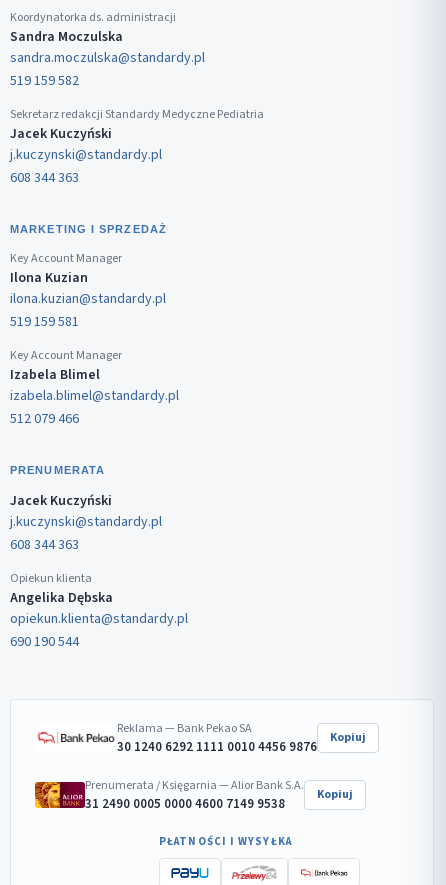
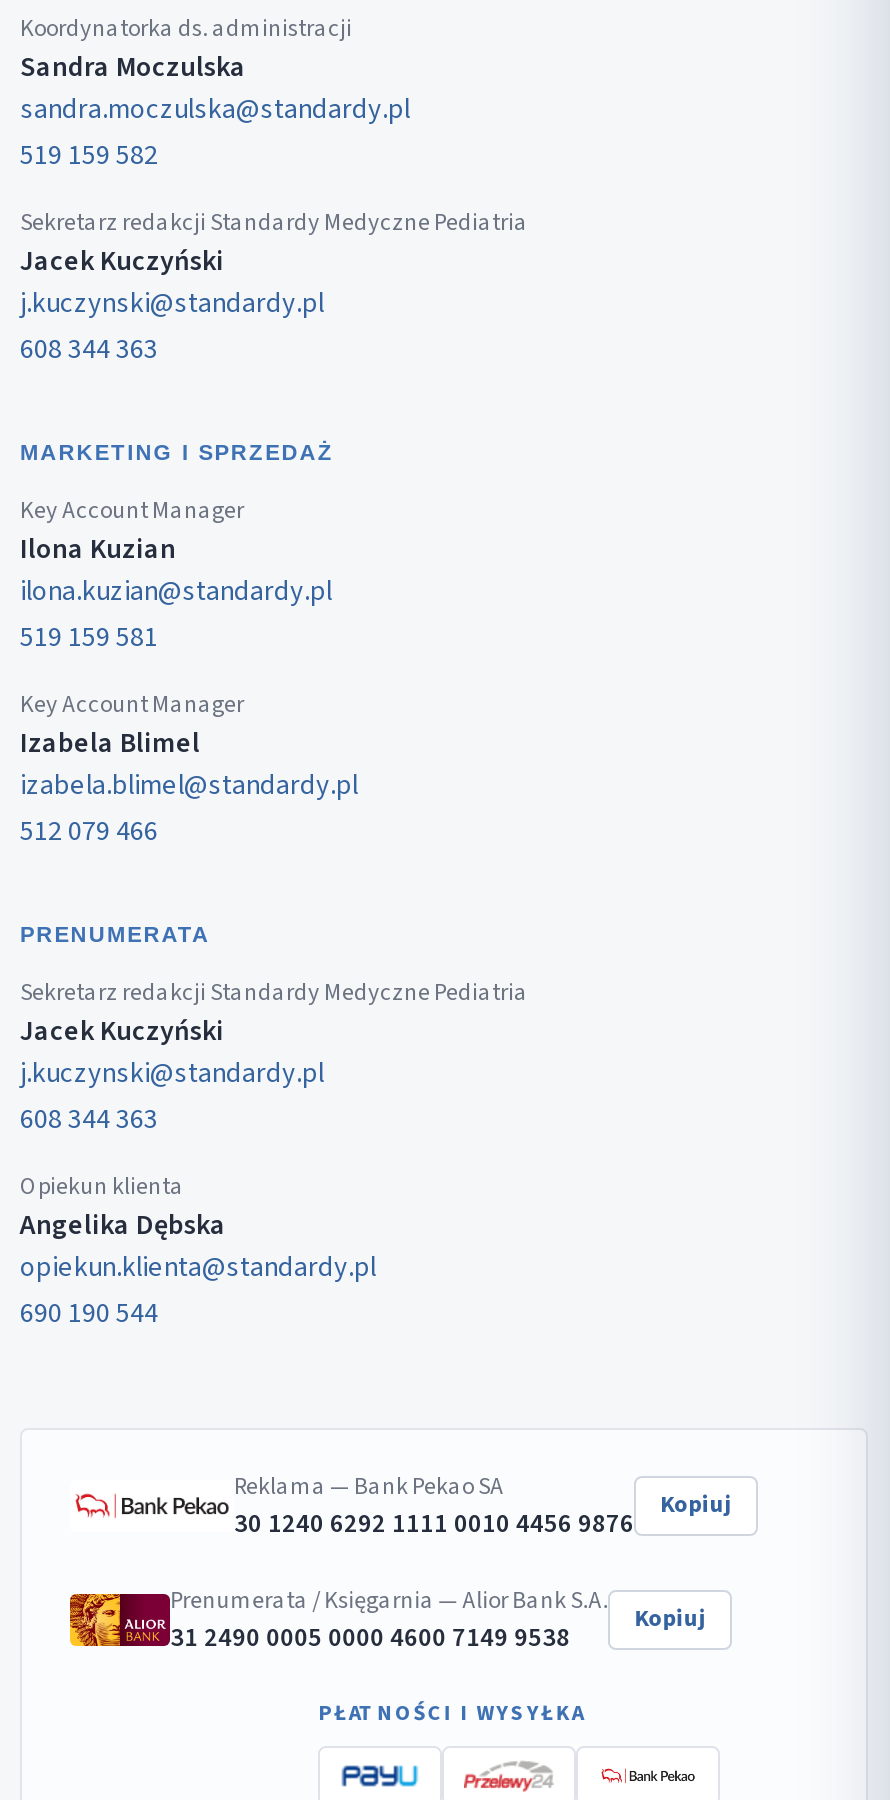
+ Sekretarz redakcji Standardy Medyczne Pediatria
